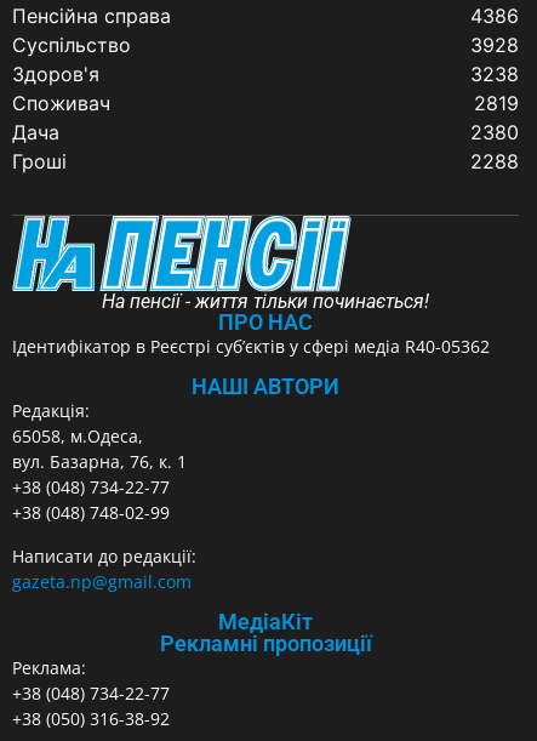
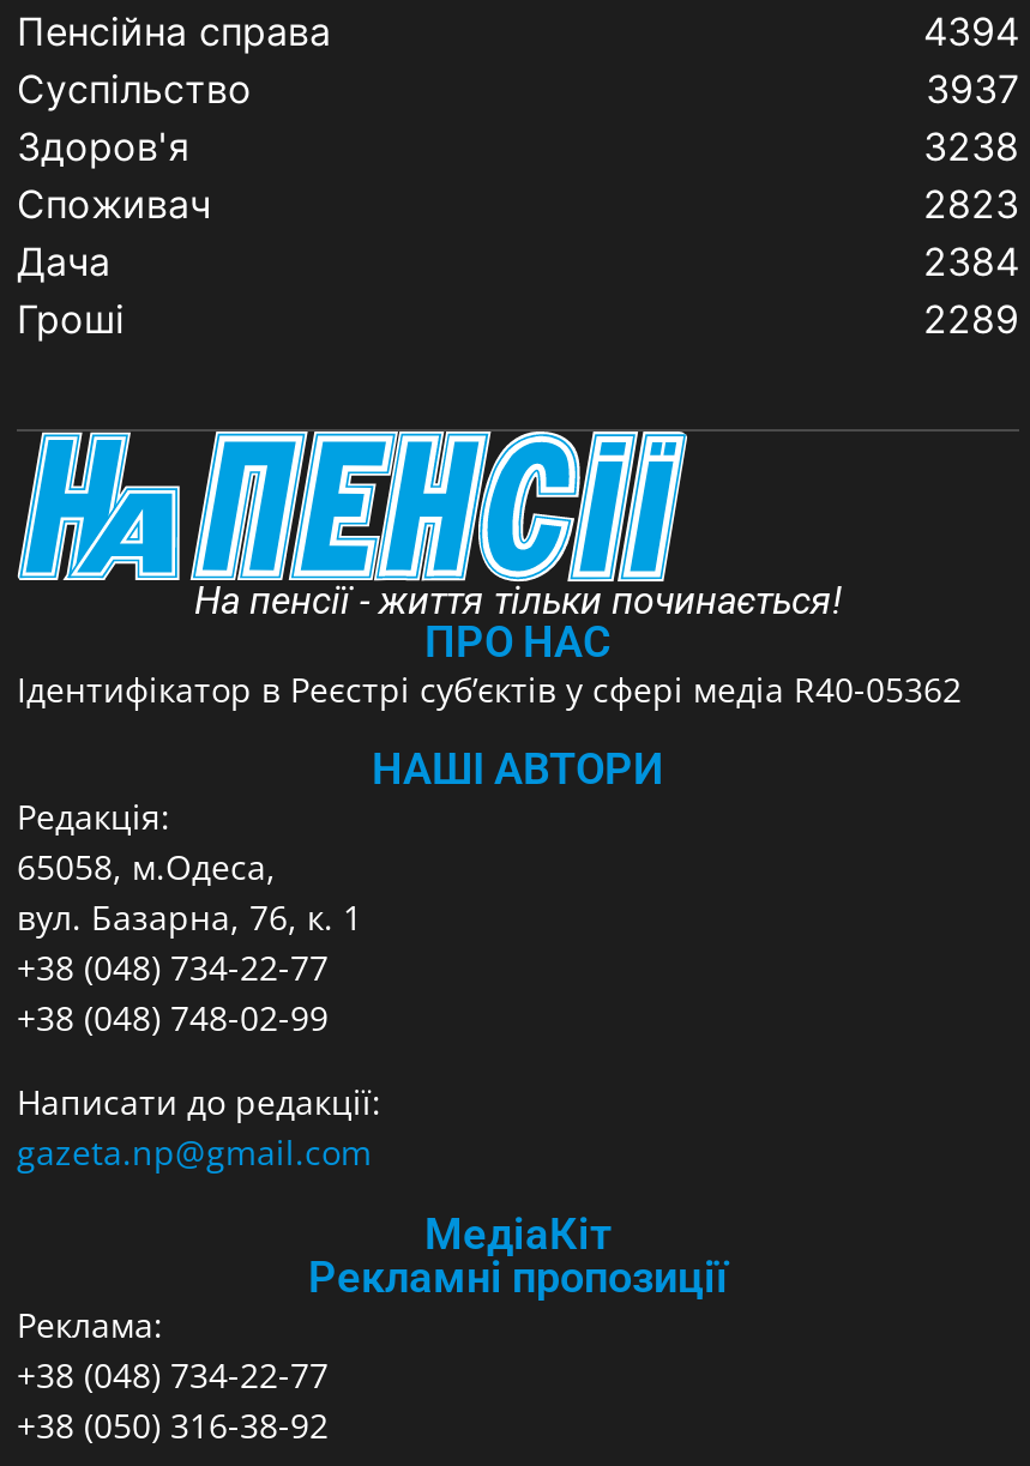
- 4386
+ 4394

- 3928
+ 3937

- 2819
+ 2823

- 2380
+ 2384

- 2288
+ 2289
